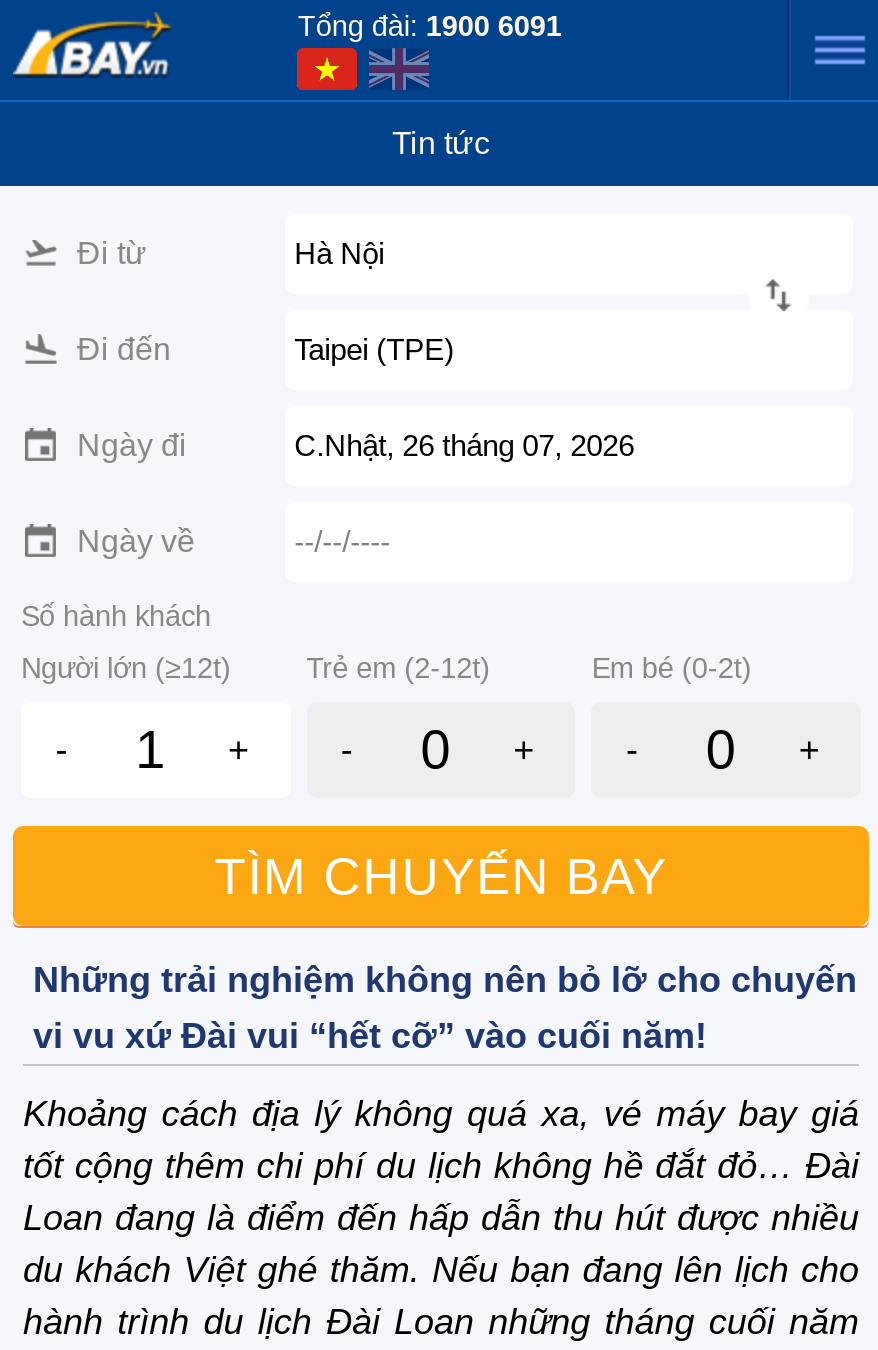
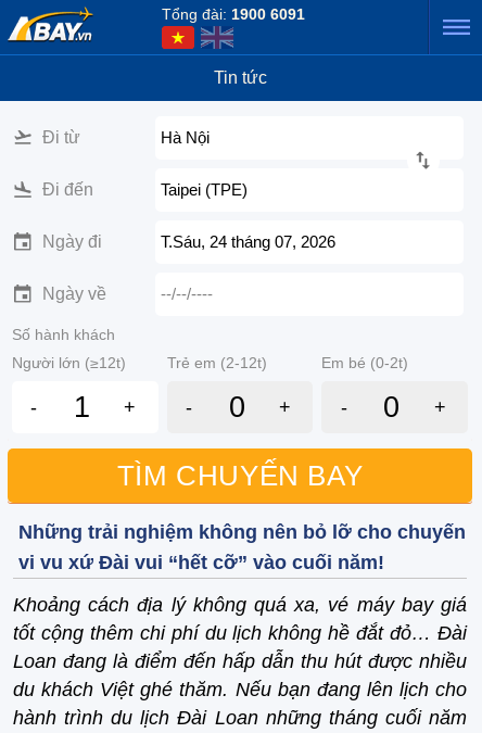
- C.Nhật, 26 tháng 07, 2026
+ T.Sáu, 24 tháng 07, 2026
